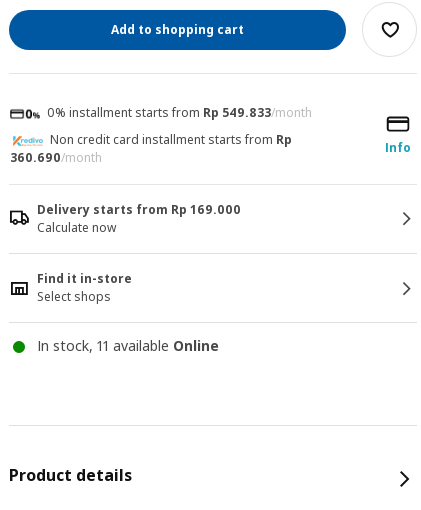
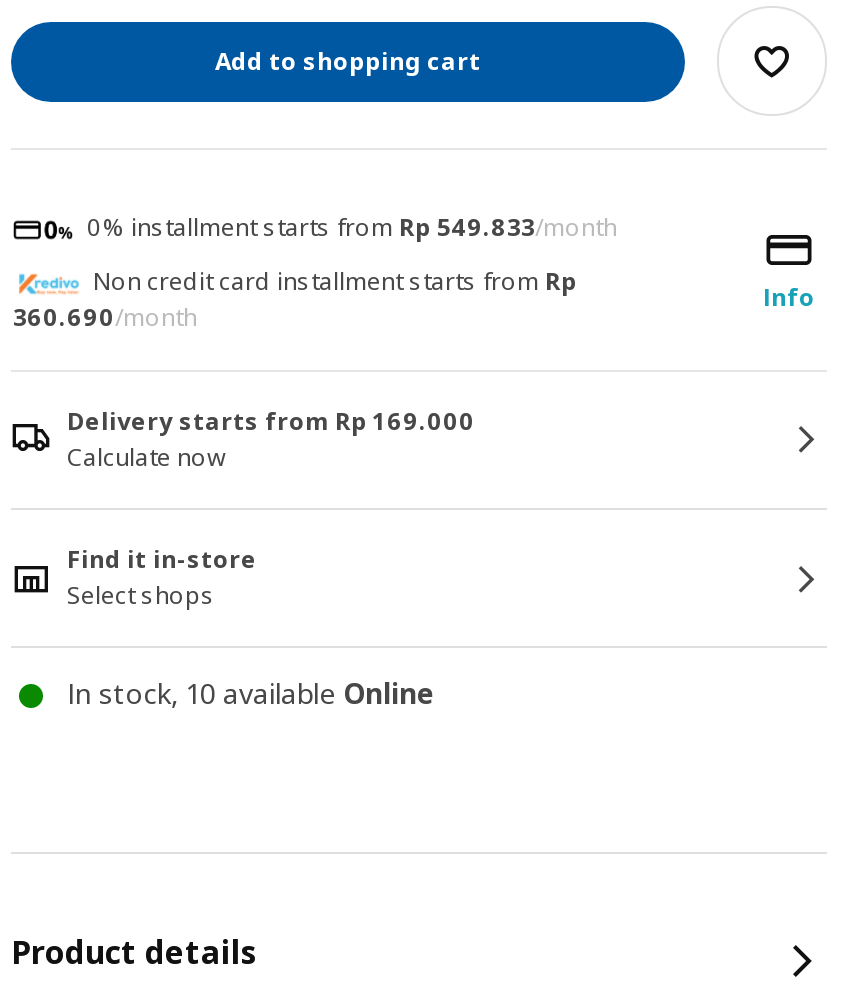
- In stock, 11 available Online
+ In stock, 10 available Online
